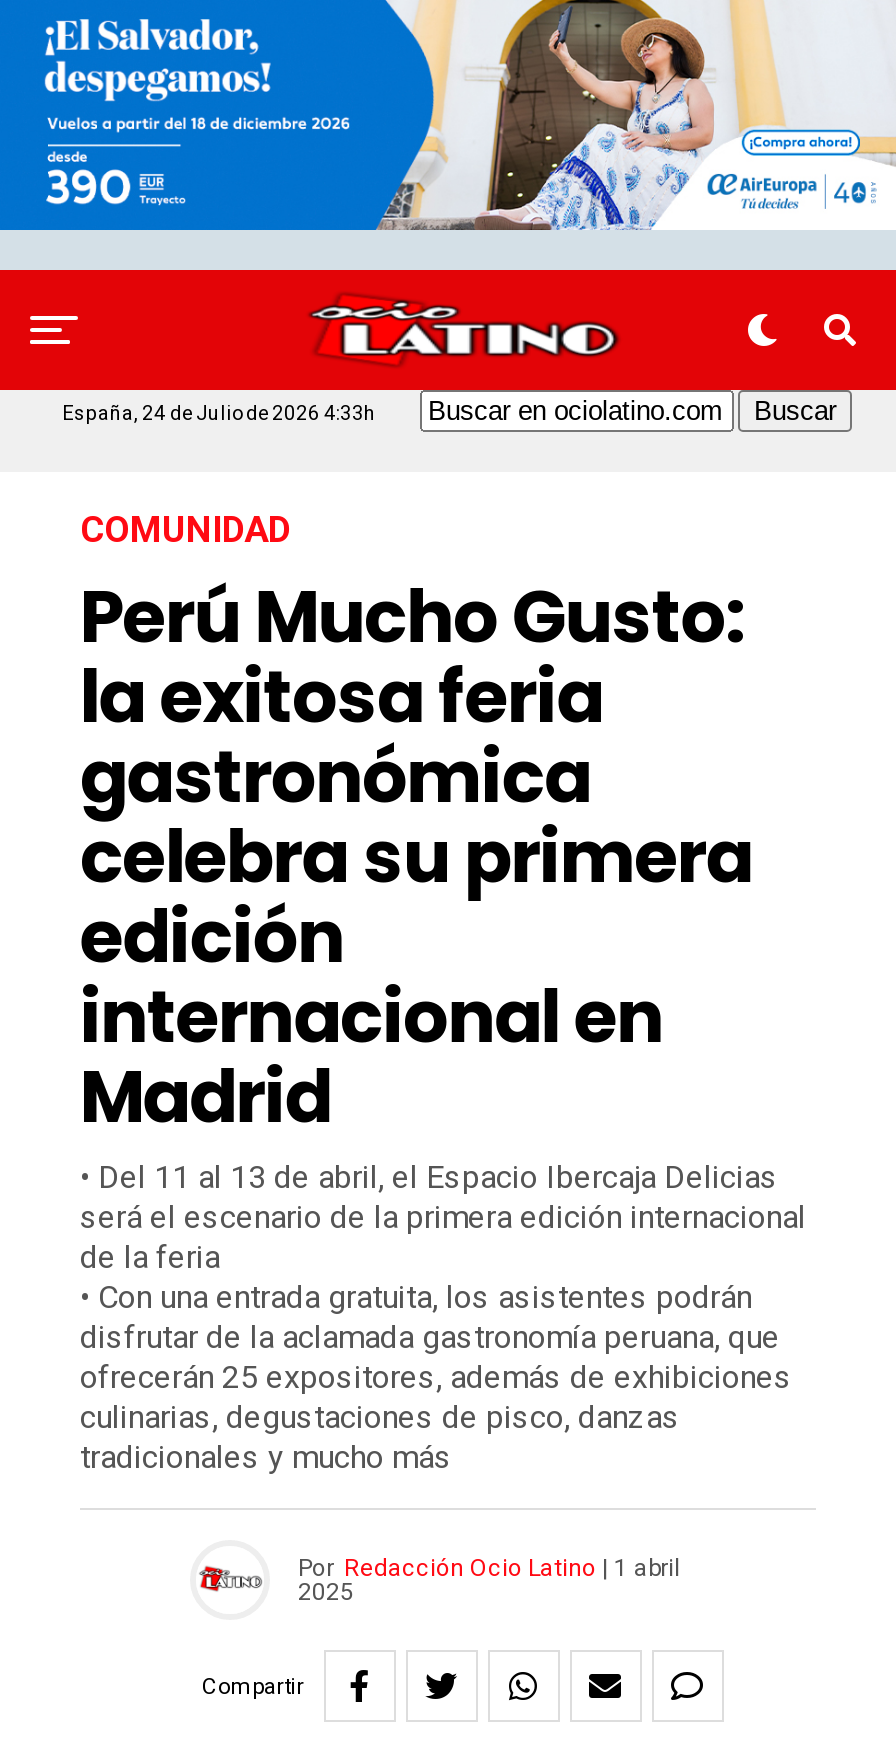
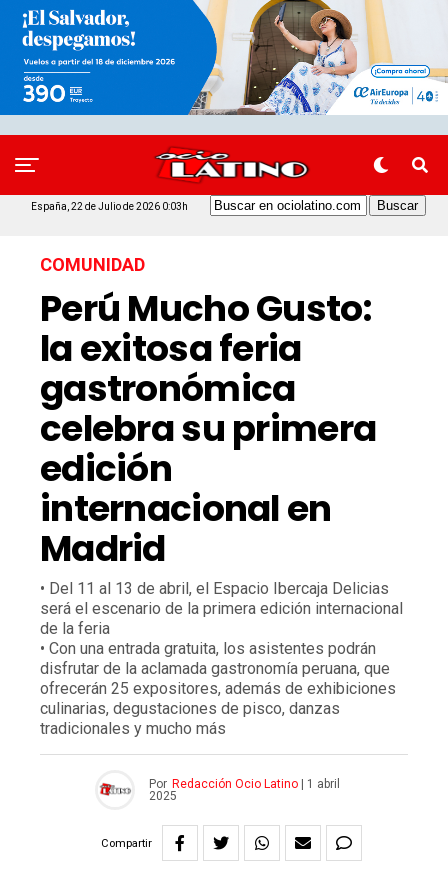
- España, 24 de Julio de 2026 4:33h
+ España, 22 de Julio de 2026 0:03h
